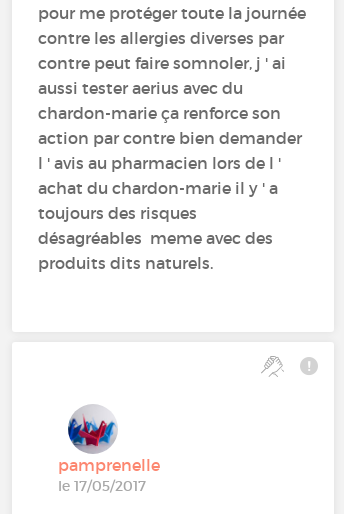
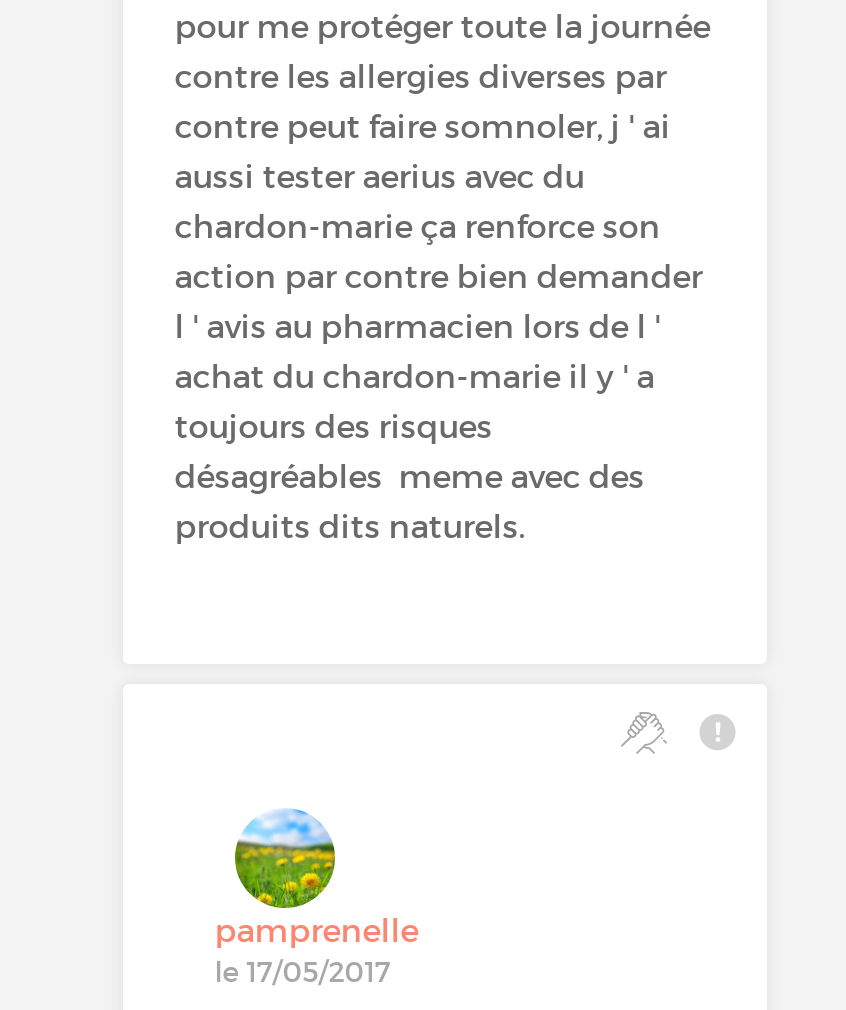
- [image]
+ [image]
